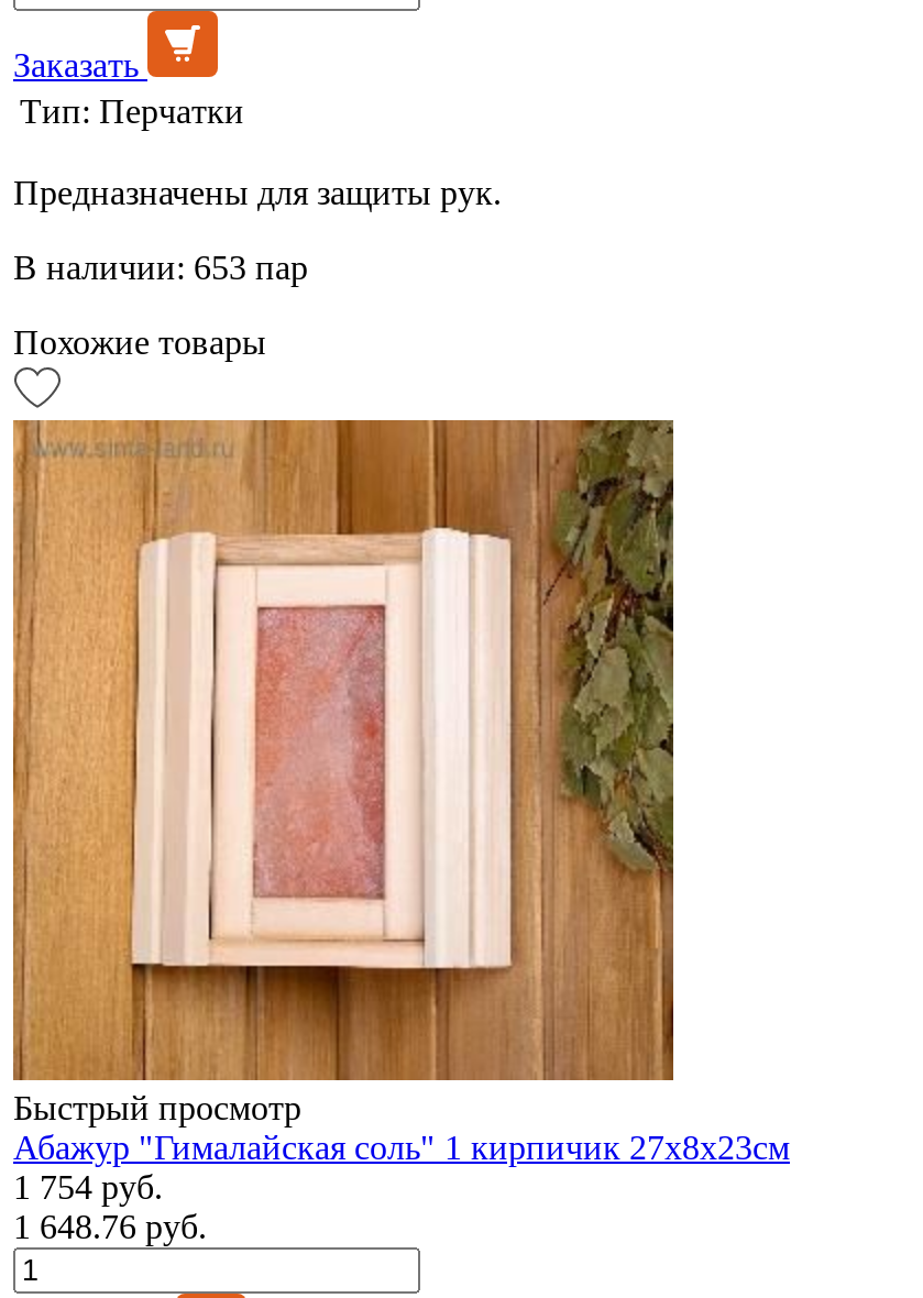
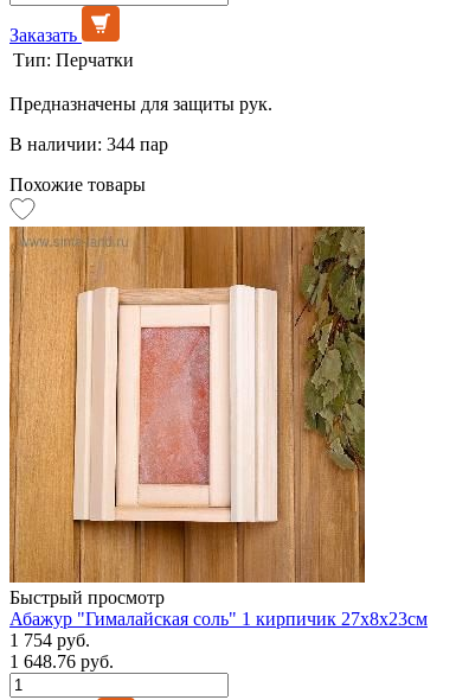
- В наличии: 653 пар
+ В наличии: 344 пар
